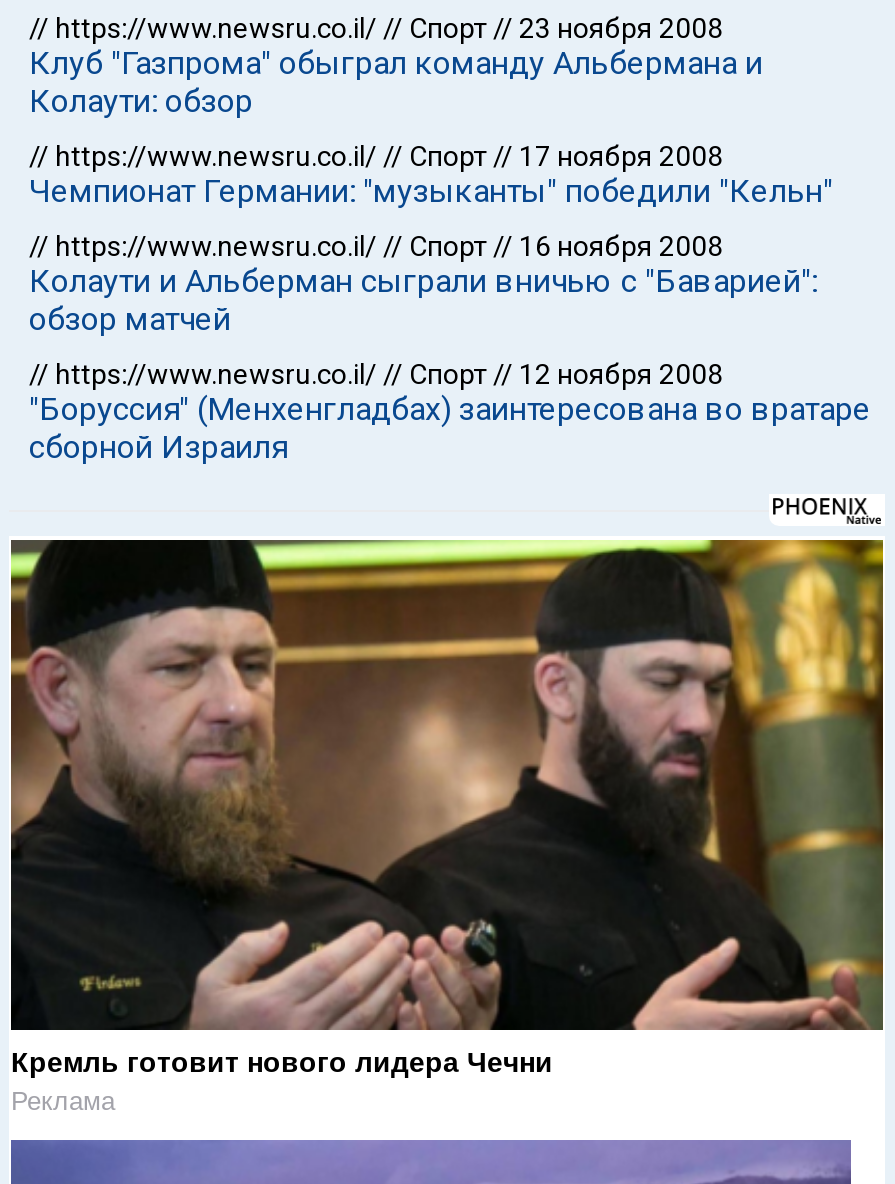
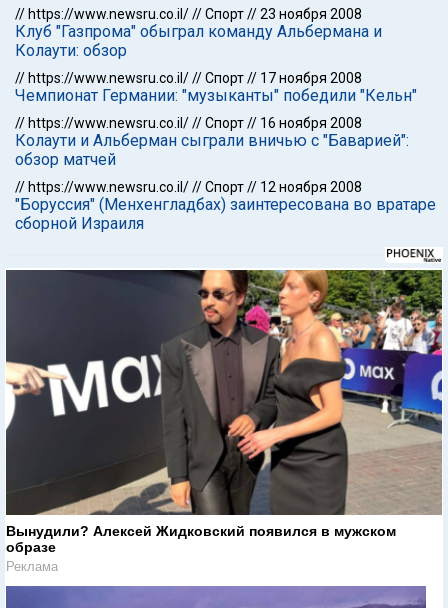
- [image]
- Кремль готовит нового лидера Чечни
+ [image]
+ Вынудили? Алексей Жидковский появился в мужском
+ образе
